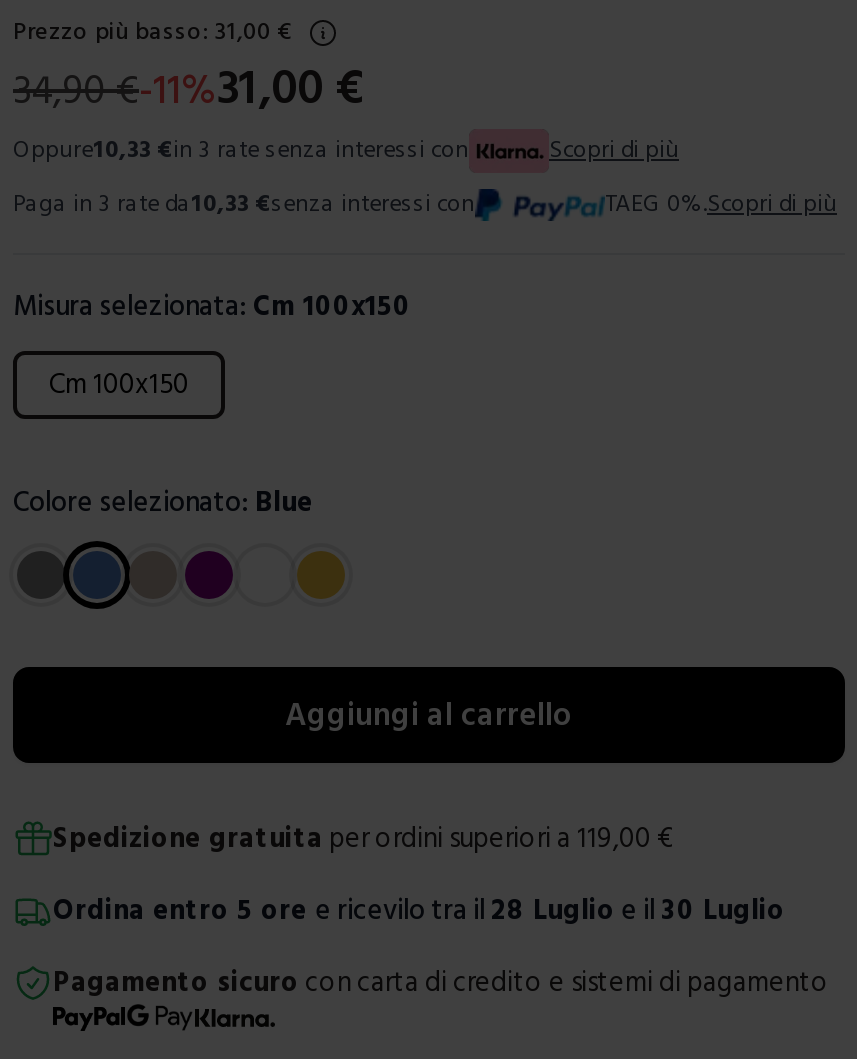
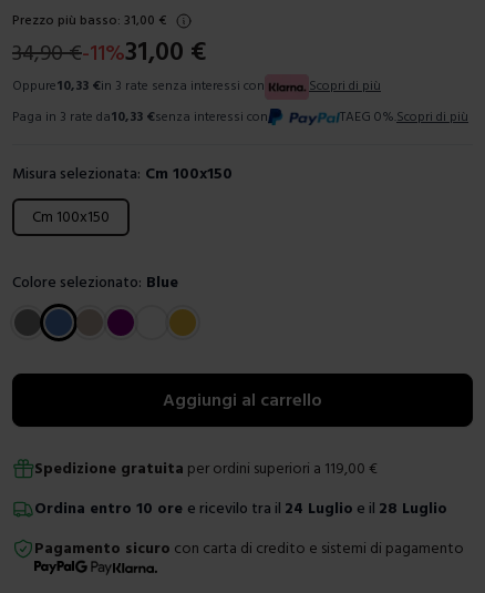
- Ordina entro 5 ore e ricevilo tra il 28 Luglio e il 30 Luglio
+ Ordina entro 10 ore e ricevilo tra il 24 Luglio e il 28 Luglio
